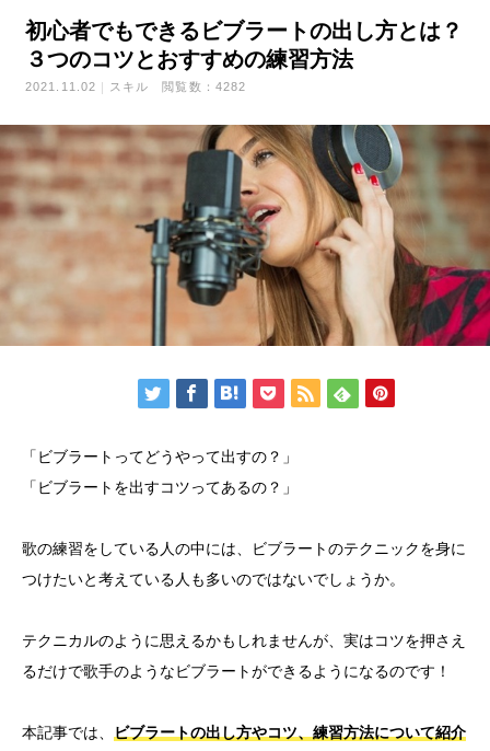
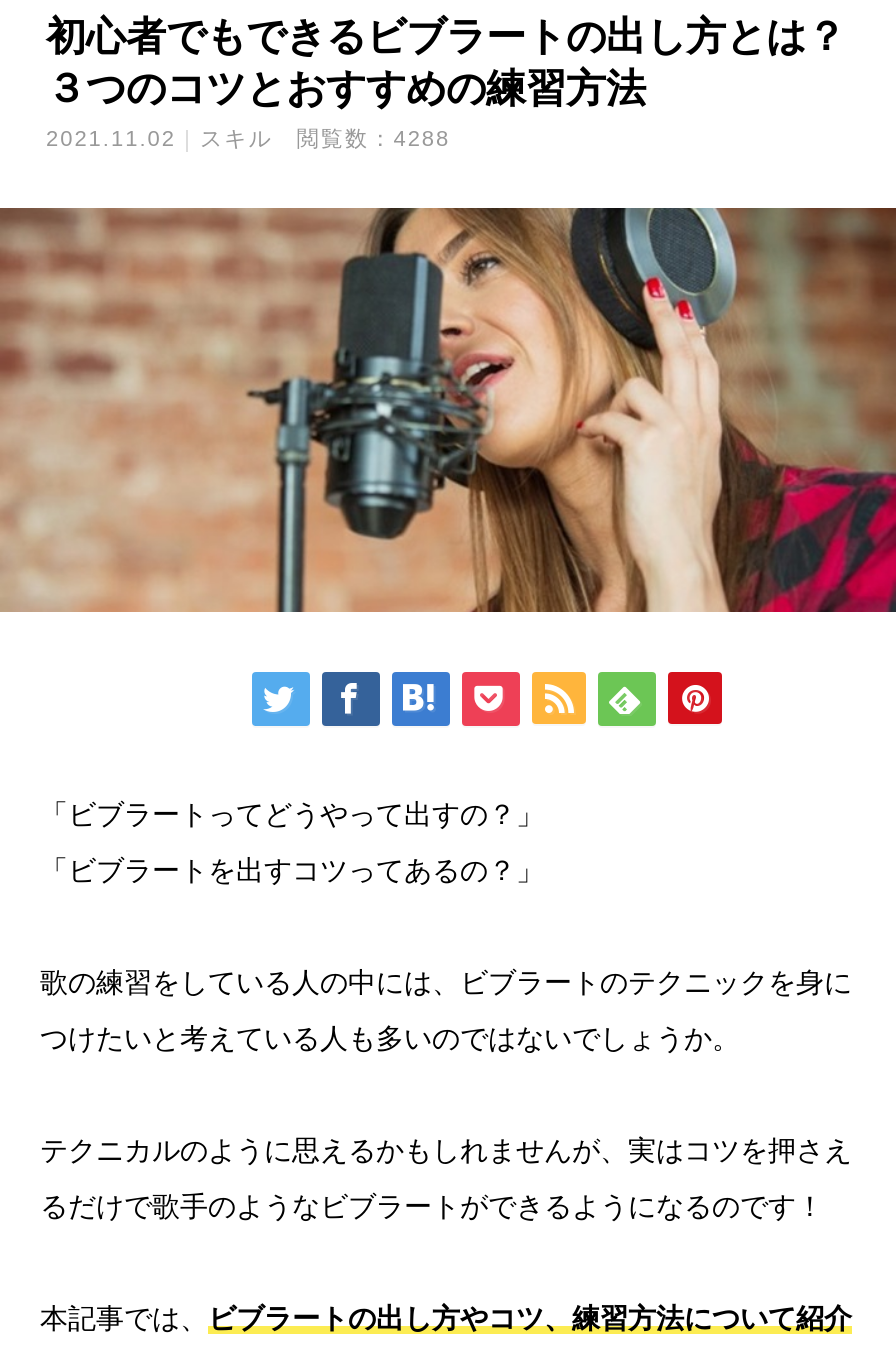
- 2021.11.02 スキル 閲覧数：4282
+ 2021.11.02 スキル 閲覧数：4288
